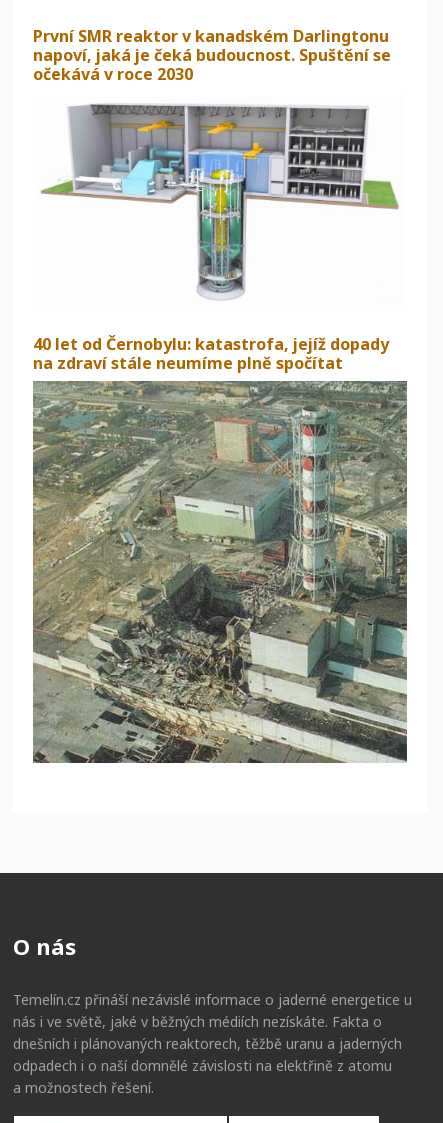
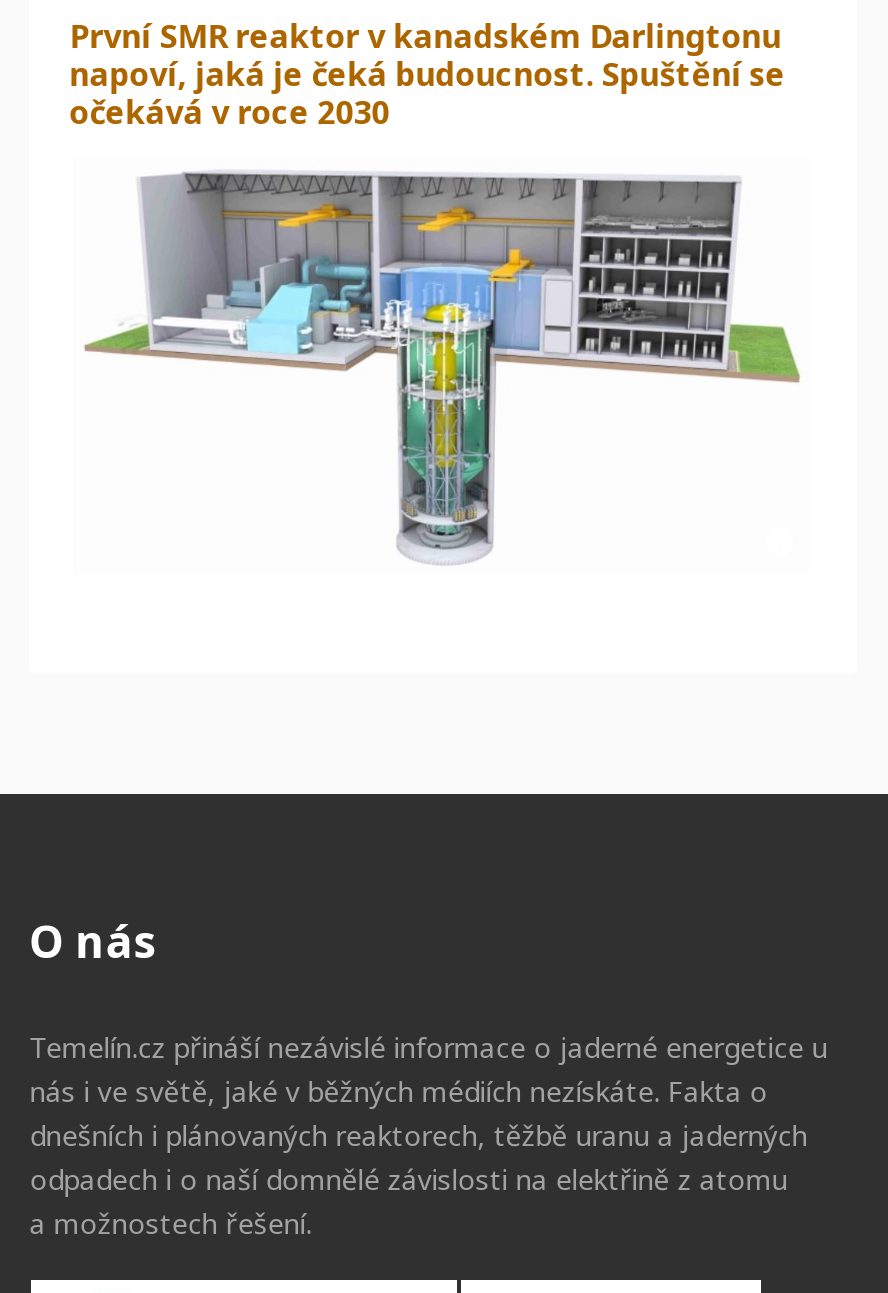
- 40 let od Černobylu: katastrofa, jejíž dopady
- na zdraví stále neumíme plně spočítat

- [image]
